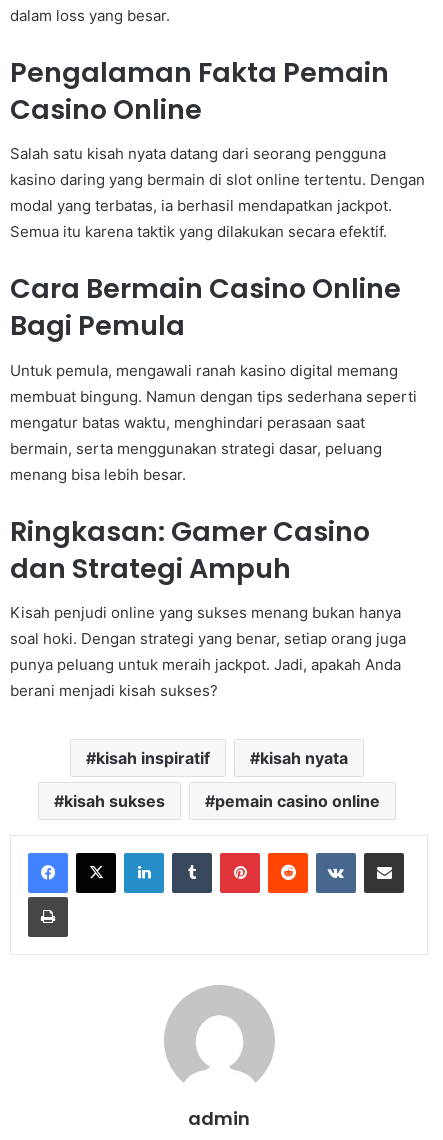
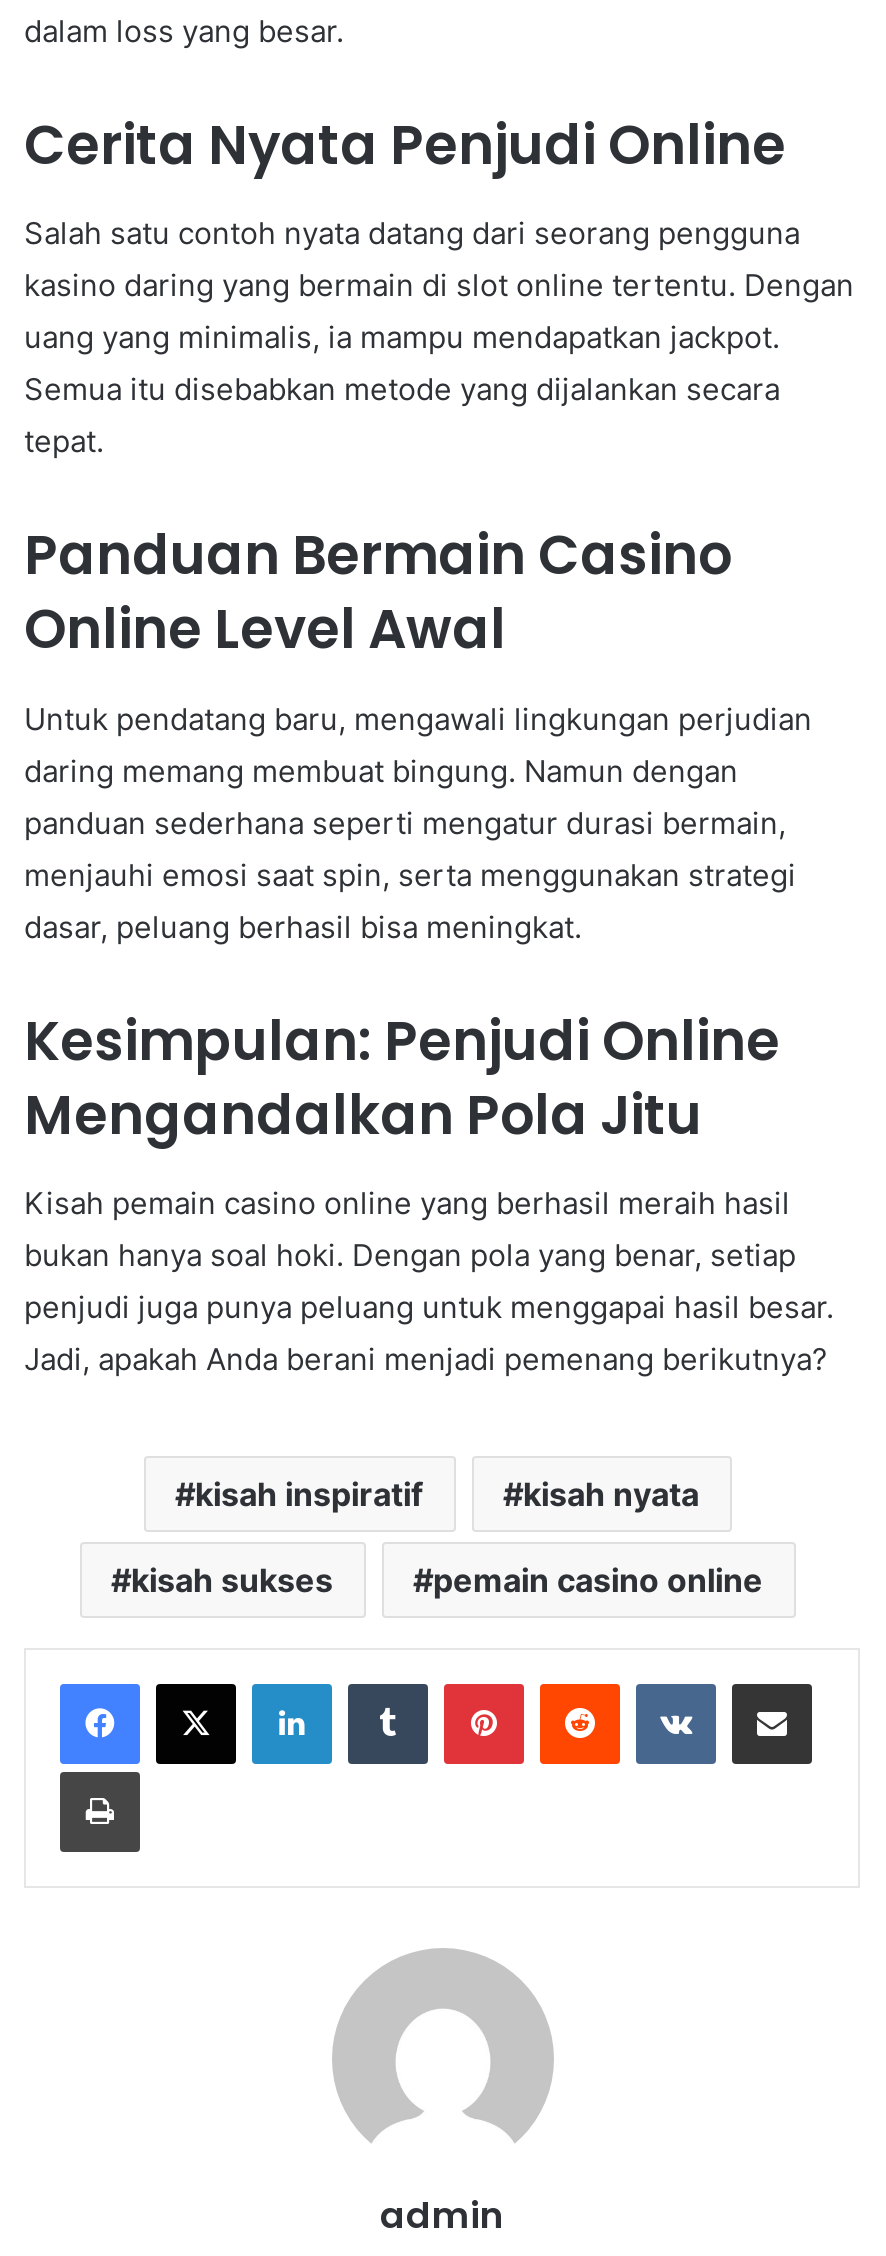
- Pengalaman Fakta Pemain
- Casino Online
- Salah satu kisah nyata datang dari seorang pengguna
+ Cerita Nyata Penjudi Online
+ Salah satu contoh nyata datang dari seorang pengguna

moved up: kasino daring yang bermain di slot online tertentu. Dengan

- modal yang terbatas, ia berhasil mendapatkan jackpot.
- Semua itu karena taktik yang dilakukan secara efektif.
+ uang yang minimalis, ia mampu mendapatkan jackpot.
+ Semua itu disebabkan metode yang dijalankan secara
+ tepat.

- Cara Bermain Casino Online
- Bagi Pemula
- Untuk pemula, mengawali ranah kasino digital memang
- membuat bingung. Namun dengan tips sederhana seperti
- mengatur batas waktu, menghindari perasaan saat
- bermain, serta menggunakan strategi dasar, peluang
- menang bisa lebih besar.
+ Panduan Bermain Casino
+ Online Level Awal
+ Untuk pendatang baru, mengawali lingkungan perjudian
+ daring memang membuat bingung. Namun dengan
+ panduan sederhana seperti mengatur durasi bermain,
+ menjauhi emosi saat spin, serta menggunakan strategi
+ dasar, peluang berhasil bisa meningkat.

- Ringkasan: Gamer Casino
- dan Strategi Ampuh
- Kisah penjudi online yang sukses menang bukan hanya
- soal hoki. Dengan strategi yang benar, setiap orang juga
- punya peluang untuk meraih jackpot. Jadi, apakah Anda
- berani menjadi kisah sukses?
+ Kesimpulan: Penjudi Online
+ Mengandalkan Pola Jitu
+ Kisah pemain casino online yang berhasil meraih hasil
+ bukan hanya soal hoki. Dengan pola yang benar, setiap
+ penjudi juga punya peluang untuk menggapai hasil besar.
+ Jadi, apakah Anda berani menjadi pemenang berikutnya?
